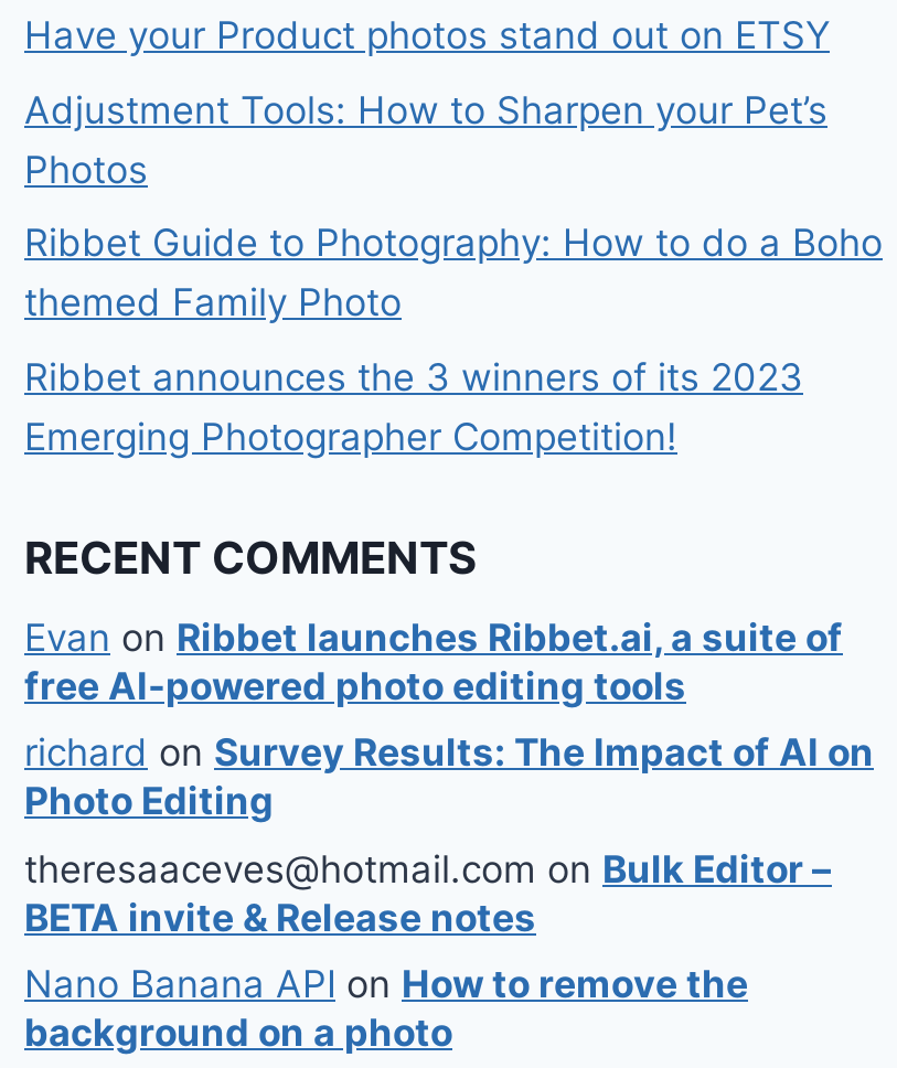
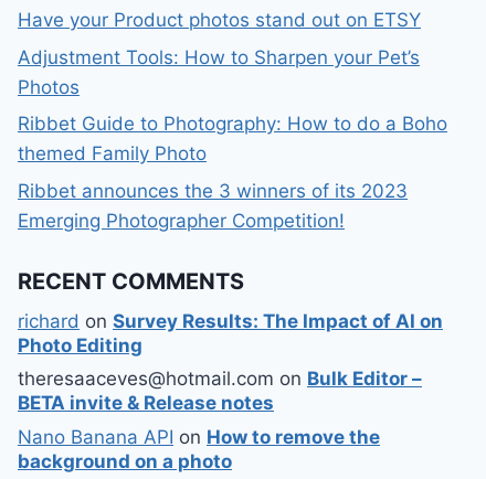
- Evan on Ribbet launches Ribbet.ai, a suite of
- free AI-powered photo editing tools
